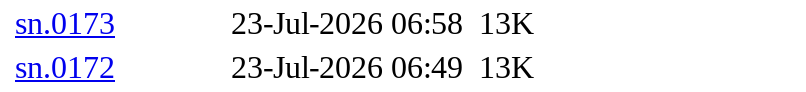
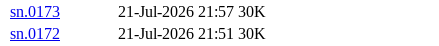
- 23-Jul-2026 06:58 13K
+ 21-Jul-2026 21:57 30K

- 23-Jul-2026 06:49 13K
+ 21-Jul-2026 21:51 30K
